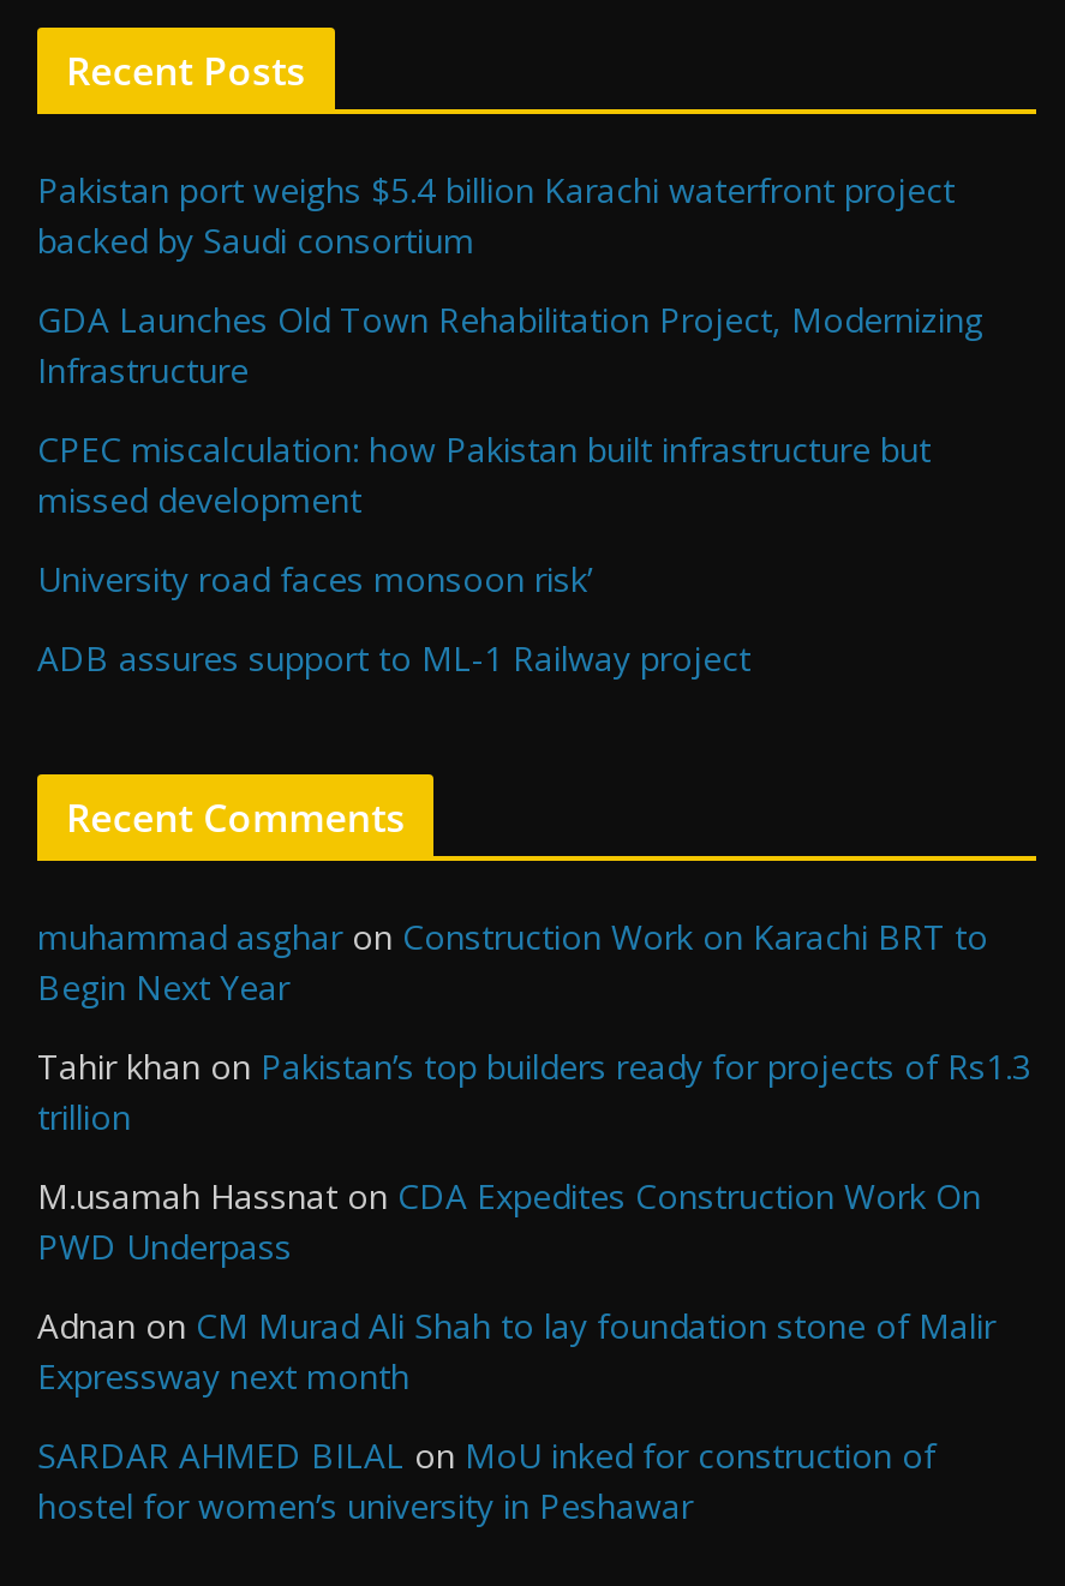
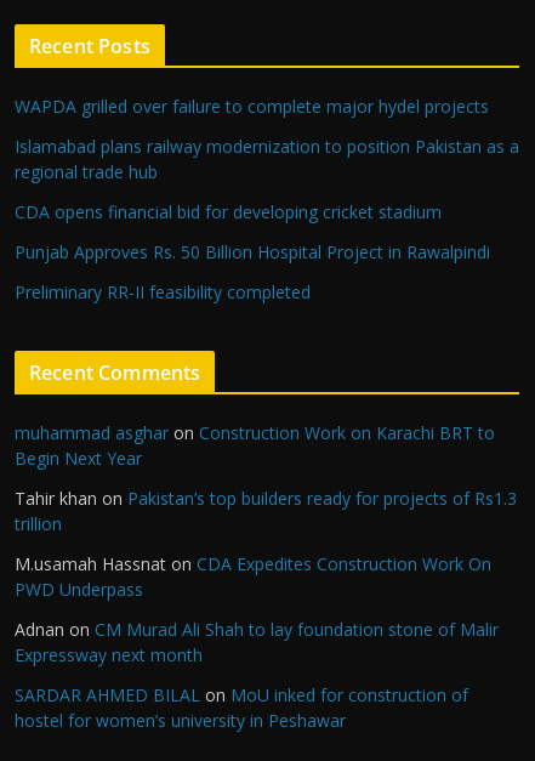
- Pakistan port weighs $5.4 billion Karachi waterfront project
- backed by Saudi consortium
+ WAPDA grilled over failure to complete major hydel projects

- GDA Launches Old Town Rehabilitation Project, Modernizing
- Infrastructure
+ Islamabad plans railway modernization to position Pakistan as a
+ regional trade hub

- CPEC miscalculation: how Pakistan built infrastructure but
- missed development
+ CDA opens financial bid for developing cricket stadium

- University road faces monsoon risk’
+ Punjab Approves Rs. 50 Billion Hospital Project in Rawalpindi

- ADB assures support to ML-1 Railway project
+ Preliminary RR-II feasibility completed
